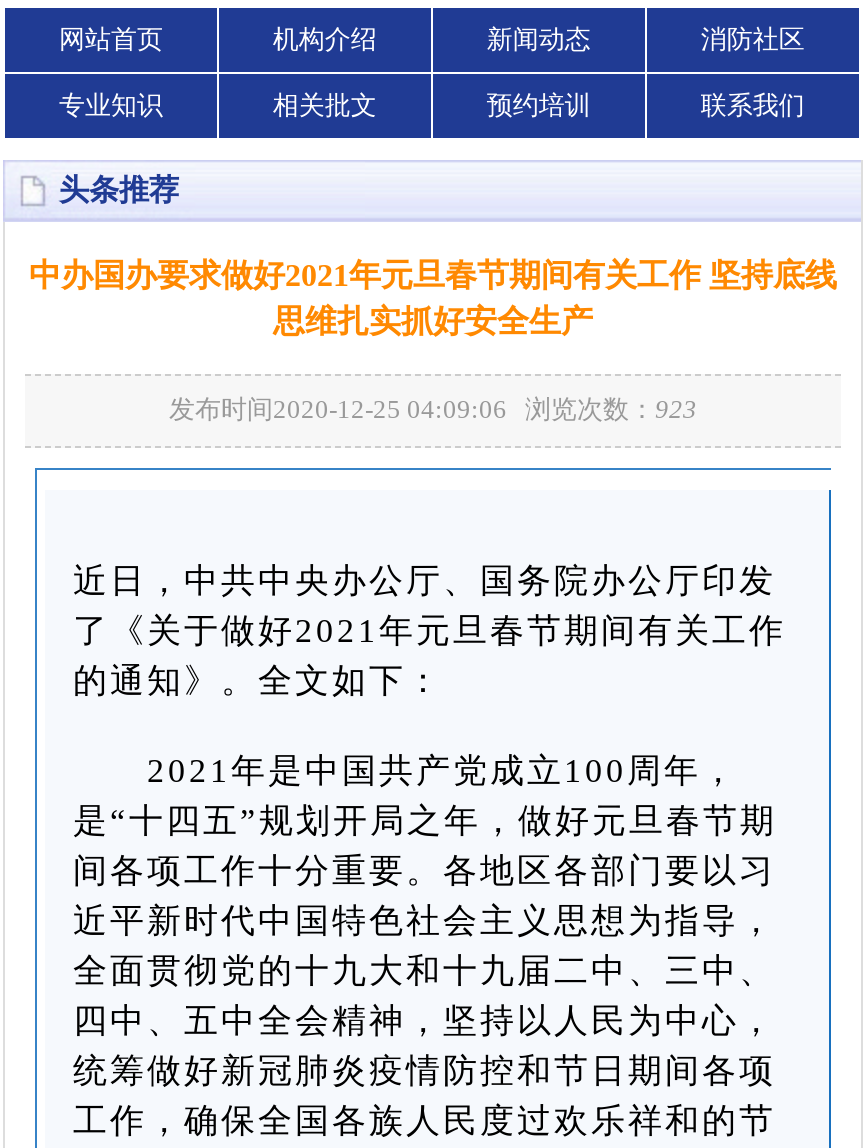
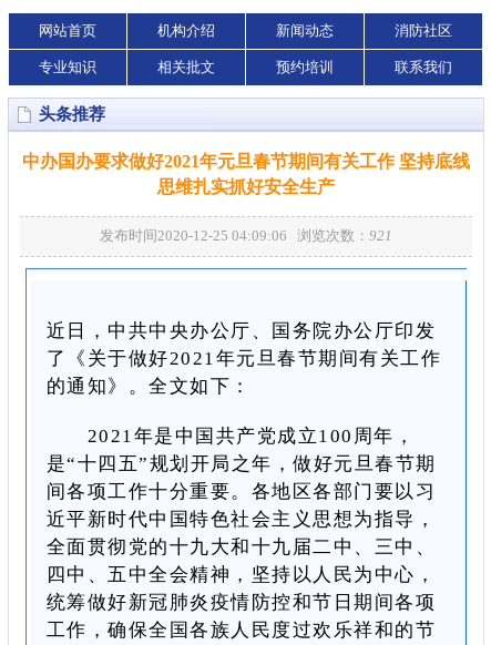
- 发布时间2020-12-25 04:09:06 浏览次数：923
+ 发布时间2020-12-25 04:09:06 浏览次数：921
